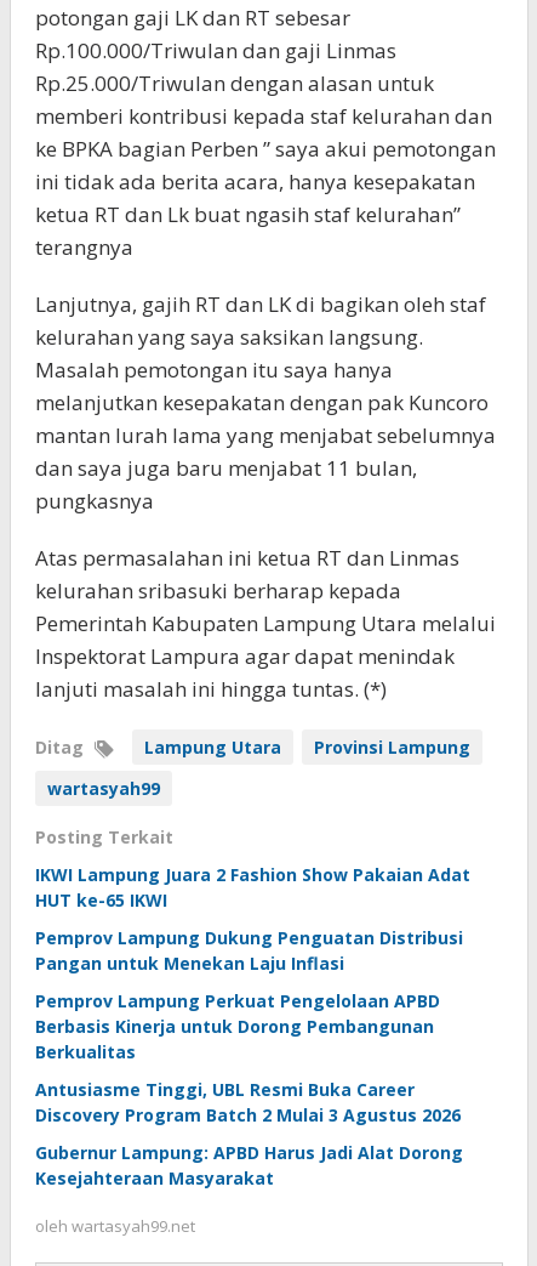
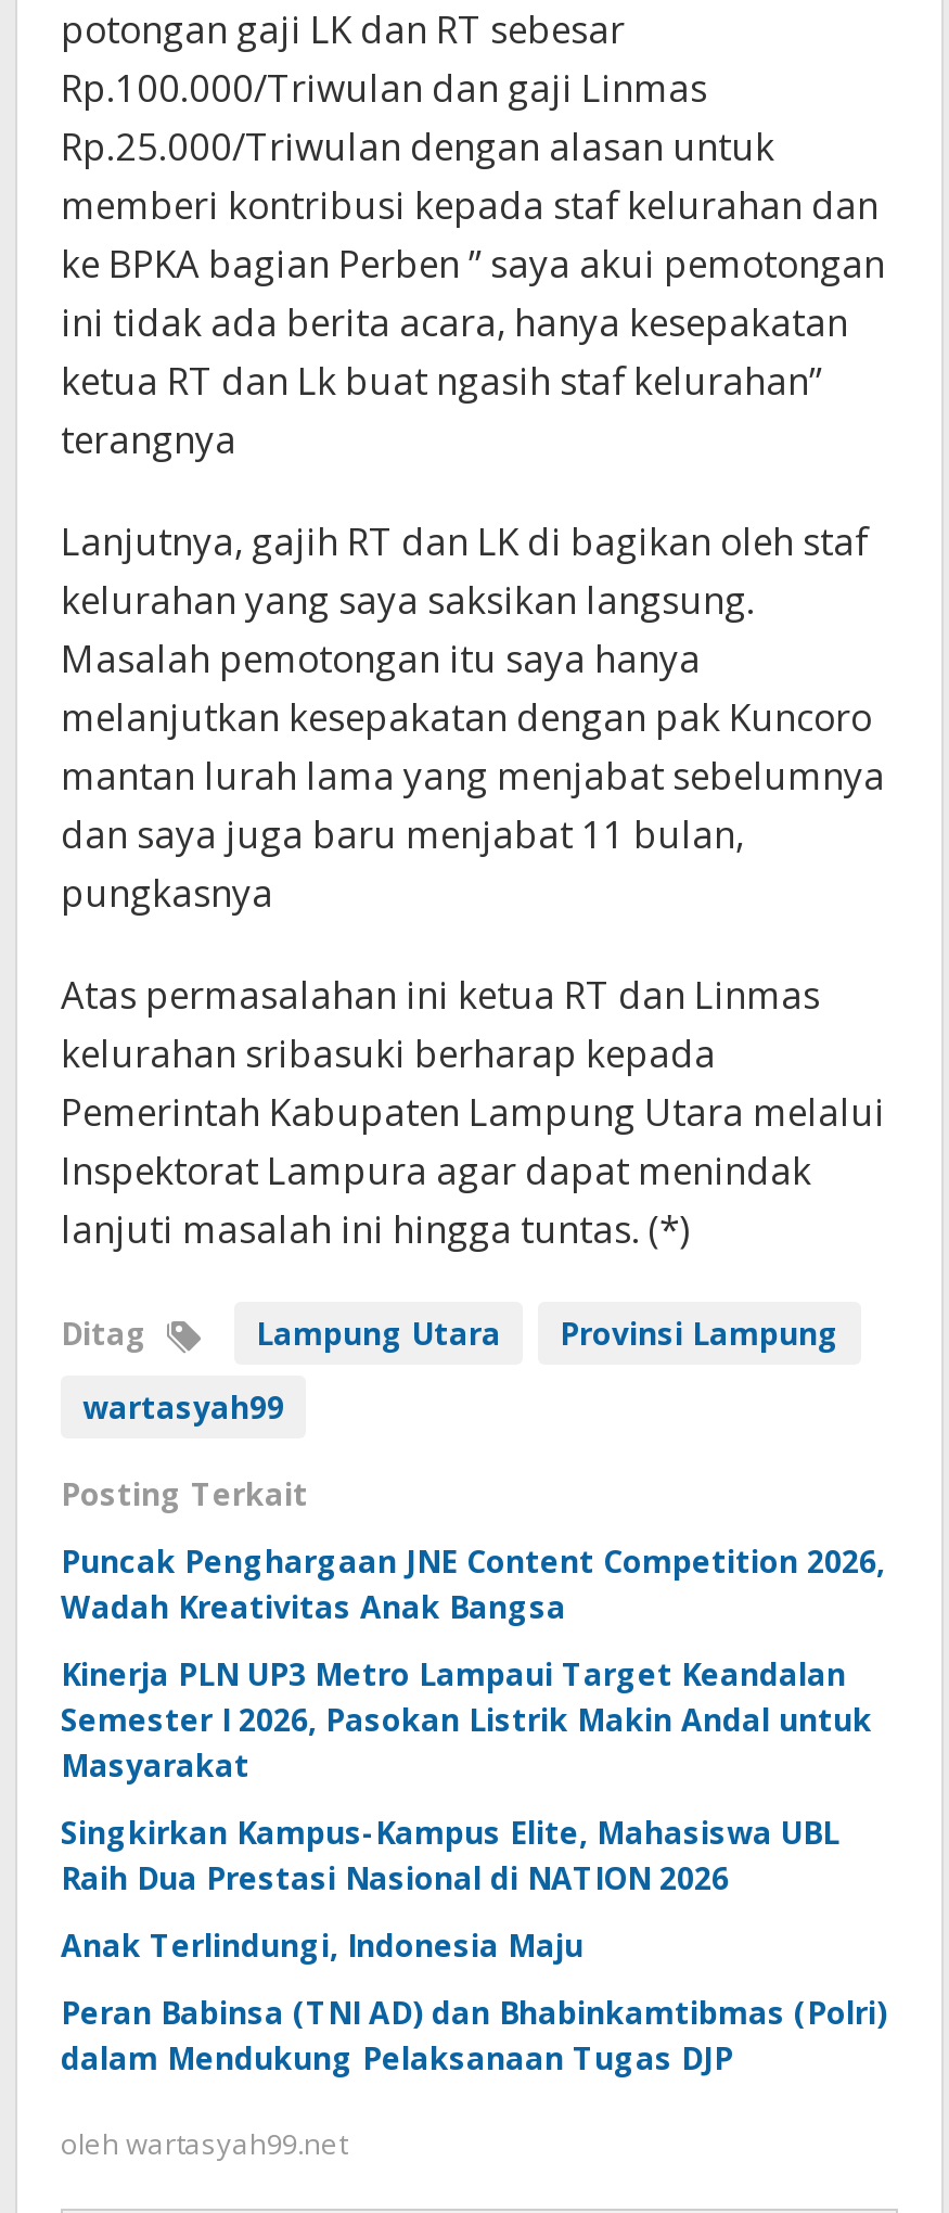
- IKWI Lampung Juara 2 Fashion Show Pakaian Adat
- HUT ke-65 IKWI
+ Puncak Penghargaan JNE Content Competition 2026,
+ Wadah Kreativitas Anak Bangsa

- Pemprov Lampung Dukung Penguatan Distribusi
- Pangan untuk Menekan Laju Inflasi
+ Kinerja PLN UP3 Metro Lampaui Target Keandalan
+ Semester I 2026, Pasokan Listrik Makin Andal untuk
+ Masyarakat

- Pemprov Lampung Perkuat Pengelolaan APBD
- Berbasis Kinerja untuk Dorong Pembangunan
- Berkualitas
+ Singkirkan Kampus-Kampus Elite, Mahasiswa UBL
+ Raih Dua Prestasi Nasional di NATION 2026

- Antusiasme Tinggi, UBL Resmi Buka Career
- Discovery Program Batch 2 Mulai 3 Agustus 2026
+ Anak Terlindungi, Indonesia Maju

- Gubernur Lampung: APBD Harus Jadi Alat Dorong
- Kesejahteraan Masyarakat
+ Peran Babinsa (TNI AD) dan Bhabinkamtibmas (Polri)
+ dalam Mendukung Pelaksanaan Tugas DJP
